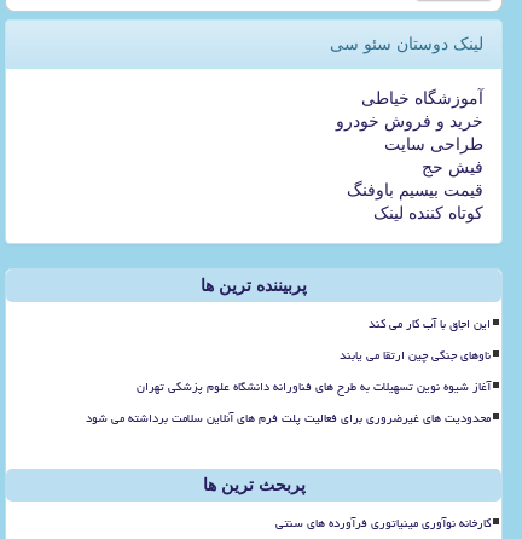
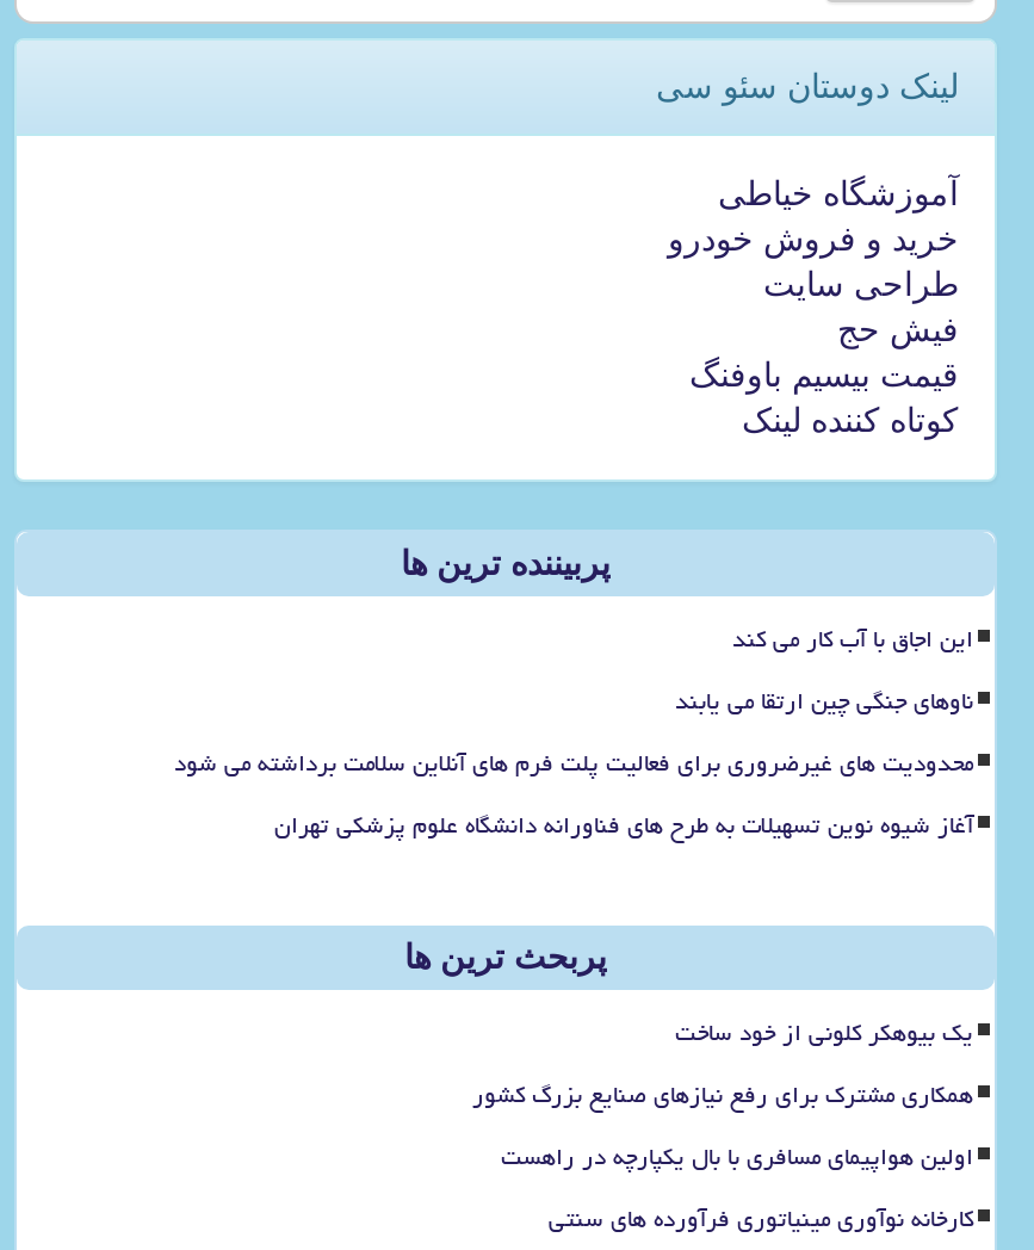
moved up: محدودیت های غیرضروری برای فعالیت پلت فرم های آنلاین سلامت برداشته می شود

+ یک بیوهکر کلونی از خود ساخت
+ همکاری مشترک برای رفع نیازهای صنایع بزرگ کشور
+ اولین هواپیمای مسافری با بال یکپارچه در راهست
